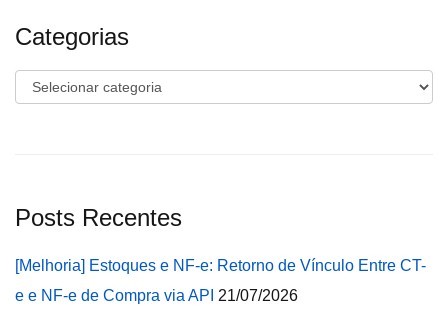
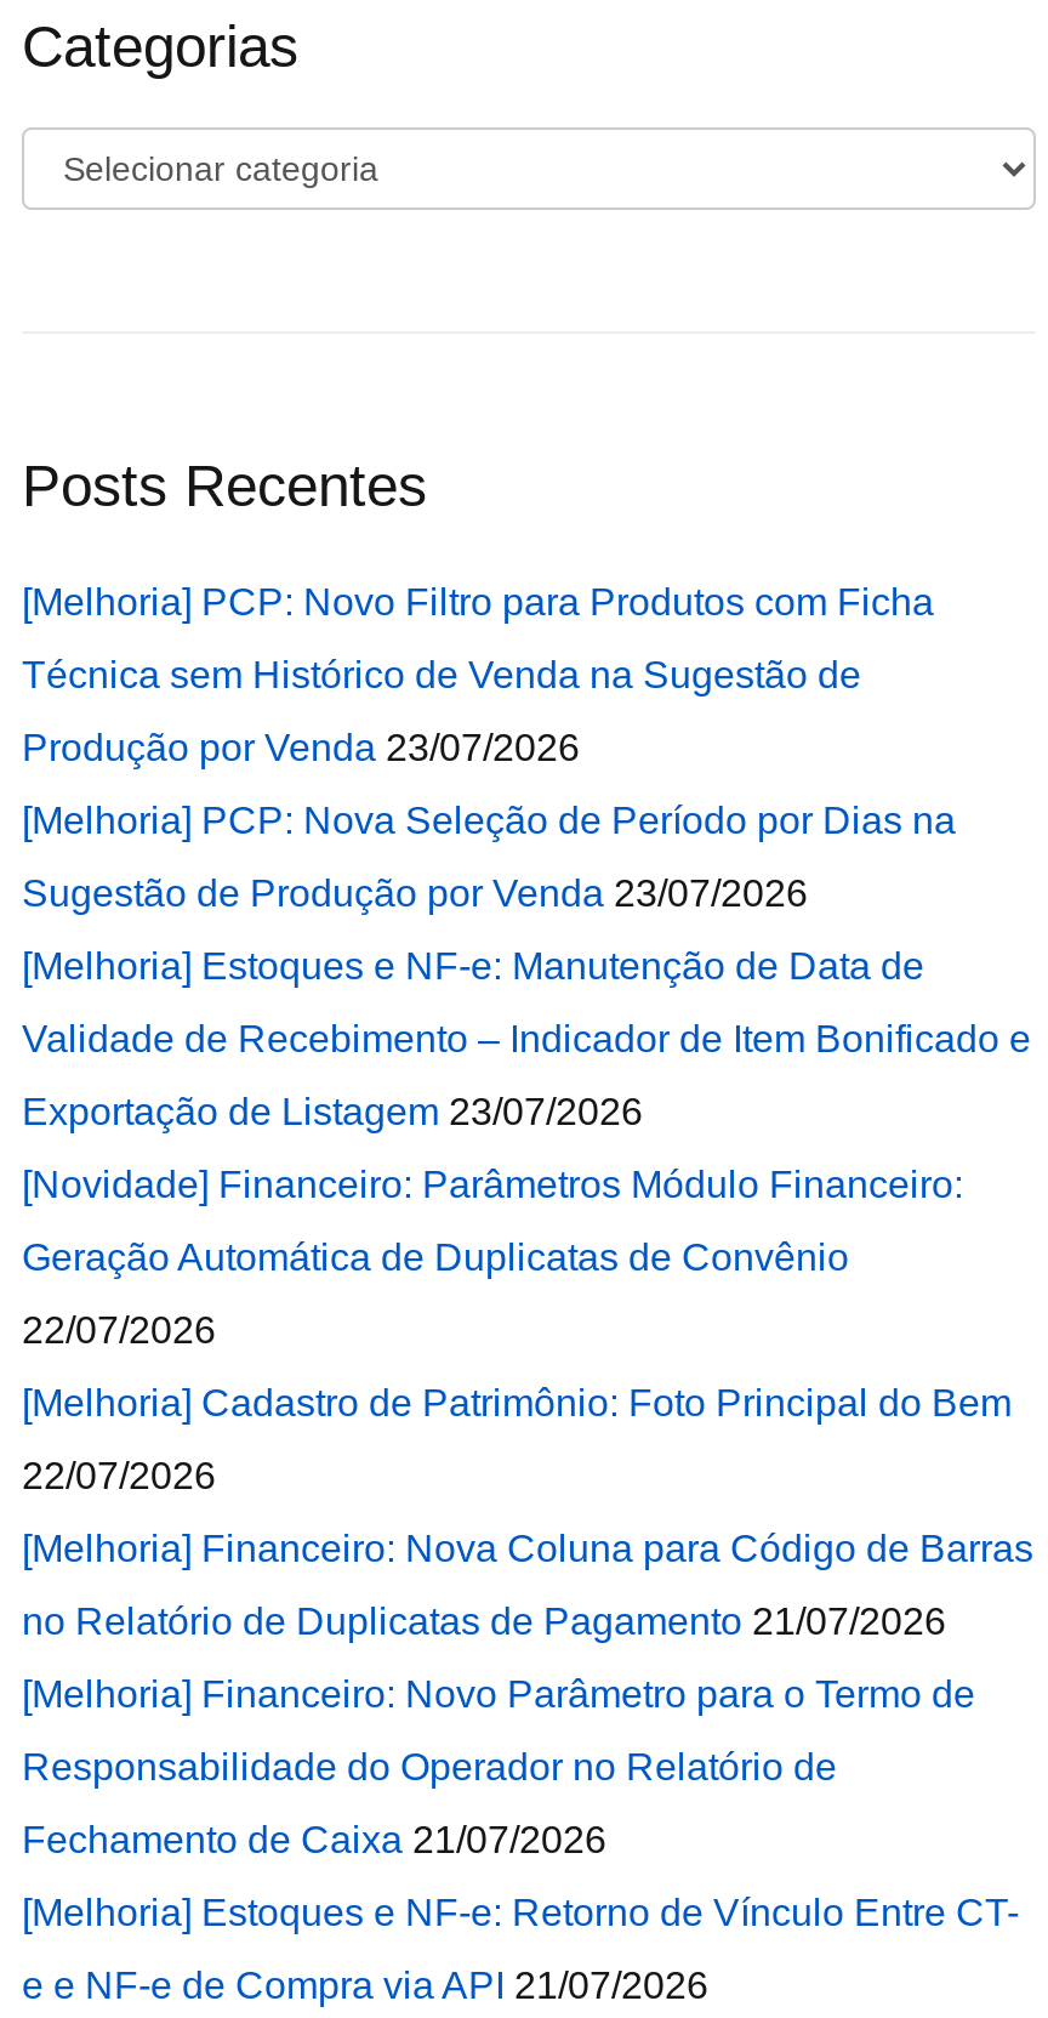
+ [Melhoria] PCP: Novo Filtro para Produtos com Ficha
+ Técnica sem Histórico de Venda na Sugestão de
+ Produção por Venda 23/07/2026
+ [Melhoria] PCP: Nova Seleção de Período por Dias na
+ Sugestão de Produção por Venda 23/07/2026
+ [Melhoria] Estoques e NF-e: Manutenção de Data de
+ Validade de Recebimento – Indicador de Item Bonificado e
+ Exportação de Listagem 23/07/2026
+ [Novidade] Financeiro: Parâmetros Módulo Financeiro:
+ Geração Automática de Duplicatas de Convênio
+ 22/07/2026
+ [Melhoria] Cadastro de Patrimônio: Foto Principal do Bem
+ 22/07/2026
+ [Melhoria] Financeiro: Nova Coluna para Código de Barras
+ no Relatório de Duplicatas de Pagamento 21/07/2026
+ [Melhoria] Financeiro: Novo Parâmetro para o Termo de
+ Responsabilidade do Operador no Relatório de
+ Fechamento de Caixa 21/07/2026
